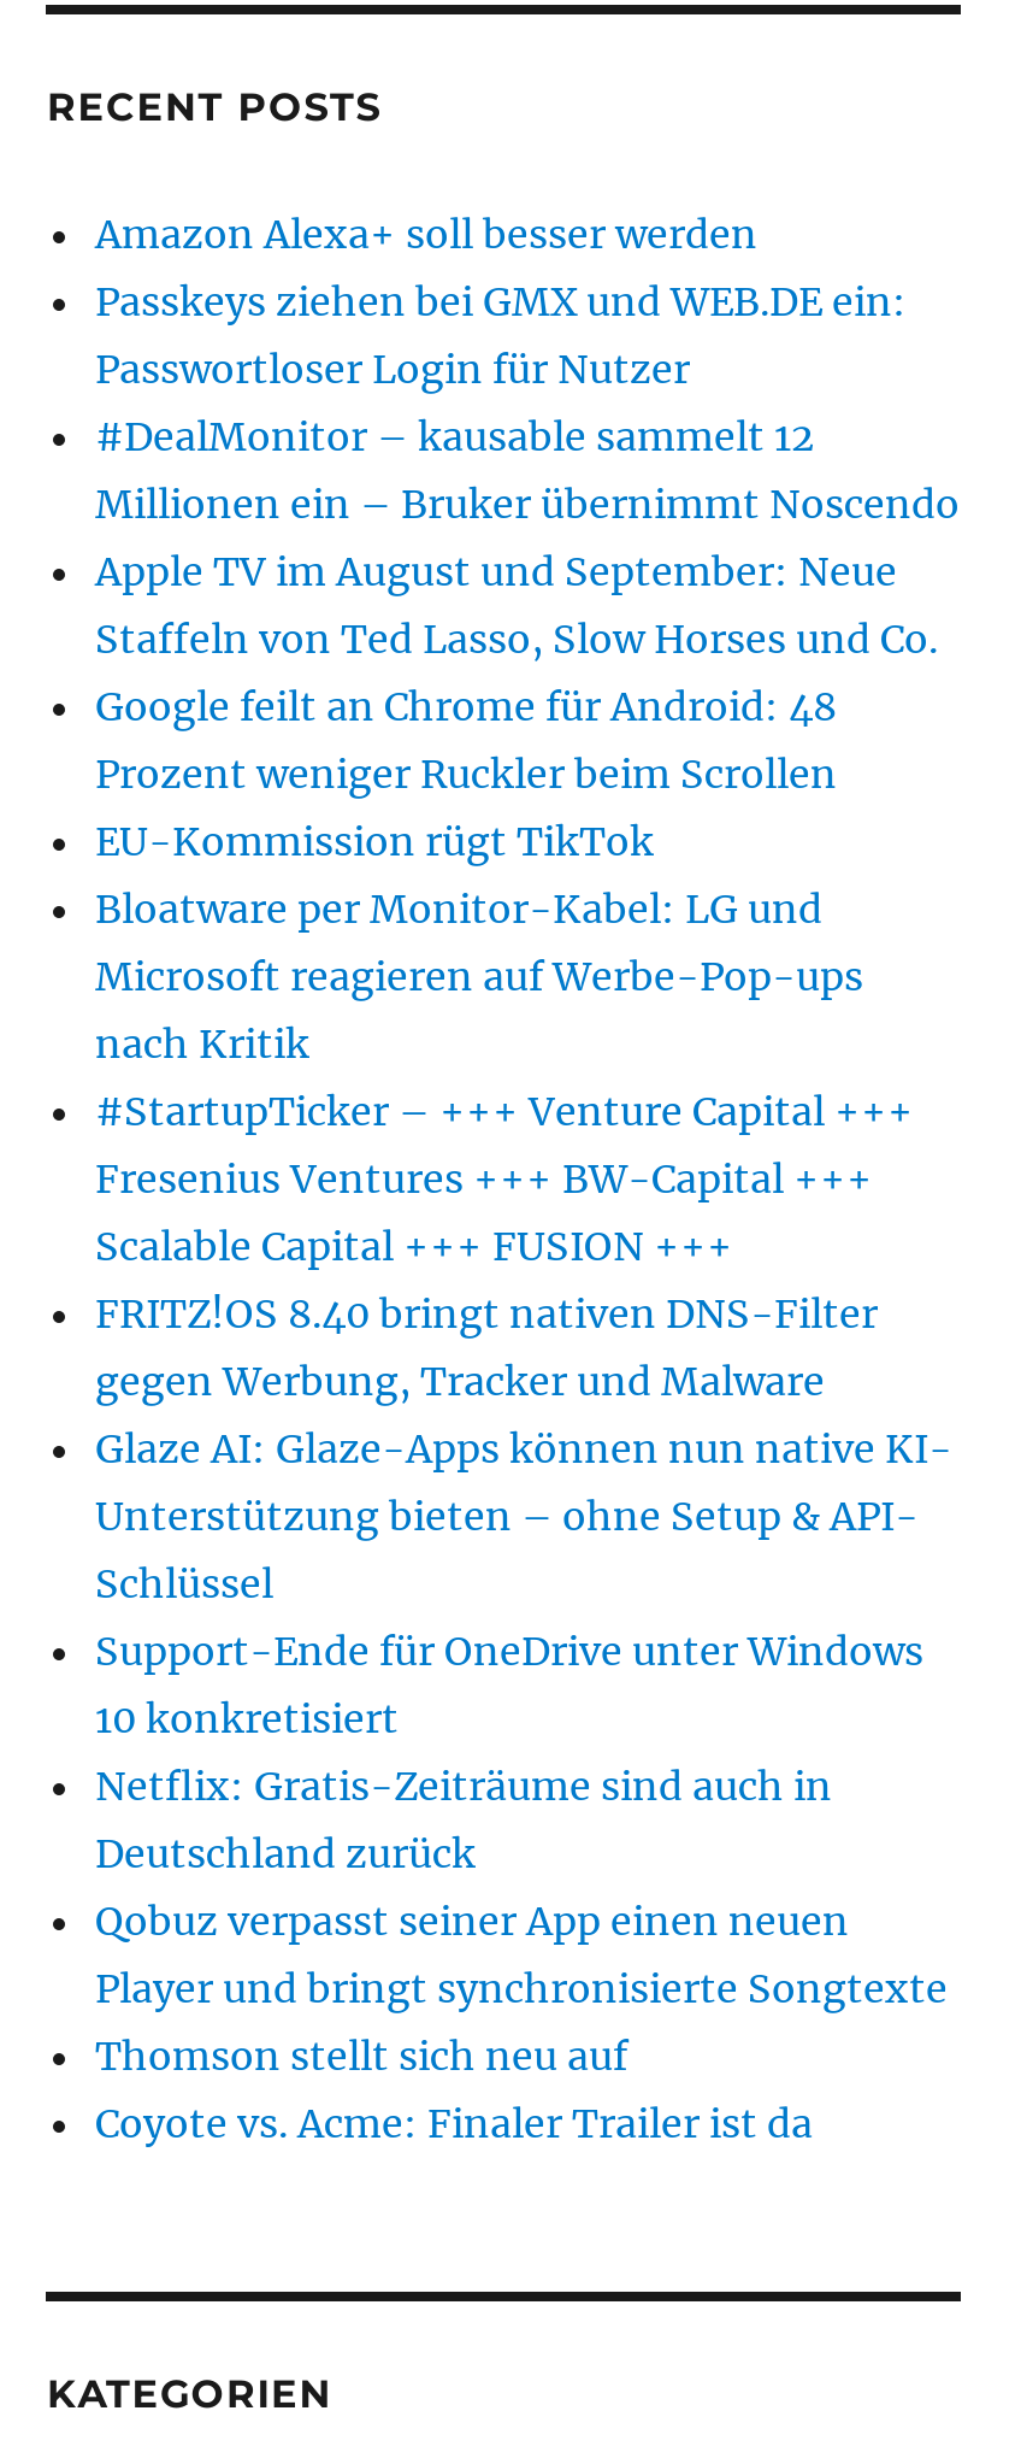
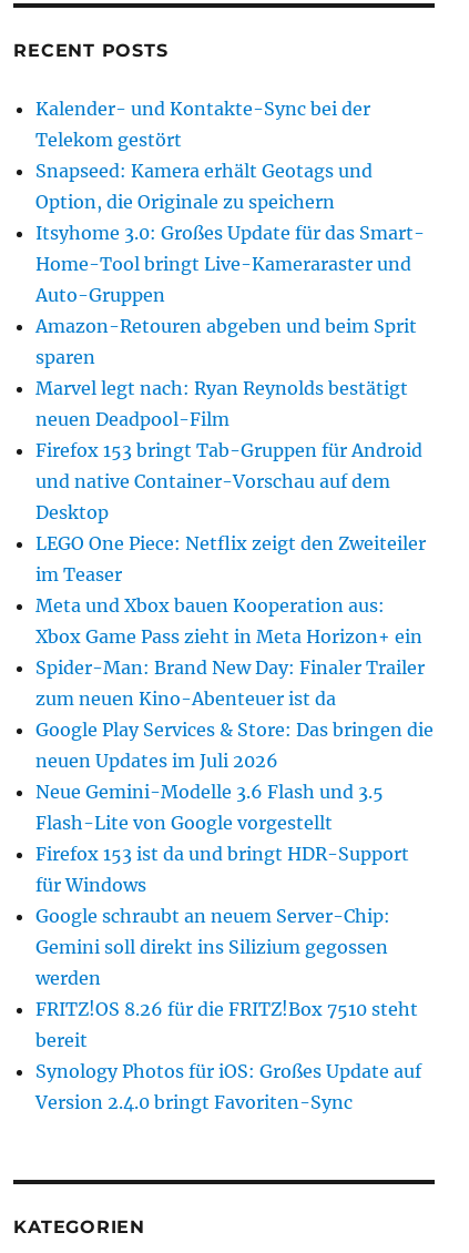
- Amazon Alexa+ soll besser werden
- Passkeys ziehen bei GMX und WEB.DE ein:
- Passwortloser Login für Nutzer
- #DealMonitor – kausable sammelt 12
- Millionen ein – Bruker übernimmt Noscendo
- Apple TV im August und September: Neue
- Staffeln von Ted Lasso, Slow Horses und Co.
- Google feilt an Chrome für Android: 48
- Prozent weniger Ruckler beim Scrollen
- EU-Kommission rügt TikTok
- Bloatware per Monitor-Kabel: LG und
- Microsoft reagieren auf Werbe-Pop-ups
- nach Kritik
- #StartupTicker – +++ Venture Capital +++
- Fresenius Ventures +++ BW-Capital +++
- Scalable Capital +++ FUSION +++
- FRITZ!OS 8.40 bringt nativen DNS-Filter
- gegen Werbung, Tracker und Malware
- Glaze AI: Glaze-Apps können nun native KI-
- Unterstützung bieten – ohne Setup & API-
- Schlüssel
- Support-Ende für OneDrive unter Windows
- 10 konkretisiert
- Netflix: Gratis-Zeiträume sind auch in
- Deutschland zurück
- Qobuz verpasst seiner App einen neuen
- Player und bringt synchronisierte Songtexte
- Thomson stellt sich neu auf
- Coyote vs. Acme: Finaler Trailer ist da
+ Kalender- und Kontakte-Sync bei der
+ Telekom gestört
+ Snapseed: Kamera erhält Geotags und
+ Option, die Originale zu speichern
+ Itsyhome 3.0: Großes Update für das Smart-
+ Home-Tool bringt Live-Kameraraster und
+ Auto-Gruppen
+ Amazon-Retouren abgeben und beim Sprit
+ sparen
+ Marvel legt nach: Ryan Reynolds bestätigt
+ neuen Deadpool-Film
+ Firefox 153 bringt Tab-Gruppen für Android
+ und native Container-Vorschau auf dem
+ Desktop
+ LEGO One Piece: Netflix zeigt den Zweiteiler
+ im Teaser
+ Meta und Xbox bauen Kooperation aus:
+ Xbox Game Pass zieht in Meta Horizon+ ein
+ Spider-Man: Brand New Day: Finaler Trailer
+ zum neuen Kino-Abenteuer ist da
+ Google Play Services & Store: Das bringen die
+ neuen Updates im Juli 2026
+ Neue Gemini-Modelle 3.6 Flash und 3.5
+ Flash-Lite von Google vorgestellt
+ Firefox 153 ist da und bringt HDR-Support
+ für Windows
+ Google schraubt an neuem Server-Chip:
+ Gemini soll direkt ins Silizium gegossen
+ werden
+ FRITZ!OS 8.26 für die FRITZ!Box 7510 steht
+ bereit
+ Synology Photos für iOS: Großes Update auf
+ Version 2.4.0 bringt Favoriten-Sync
